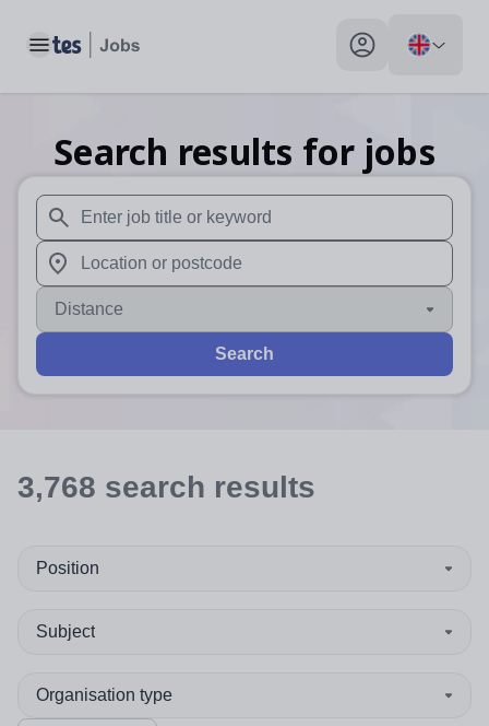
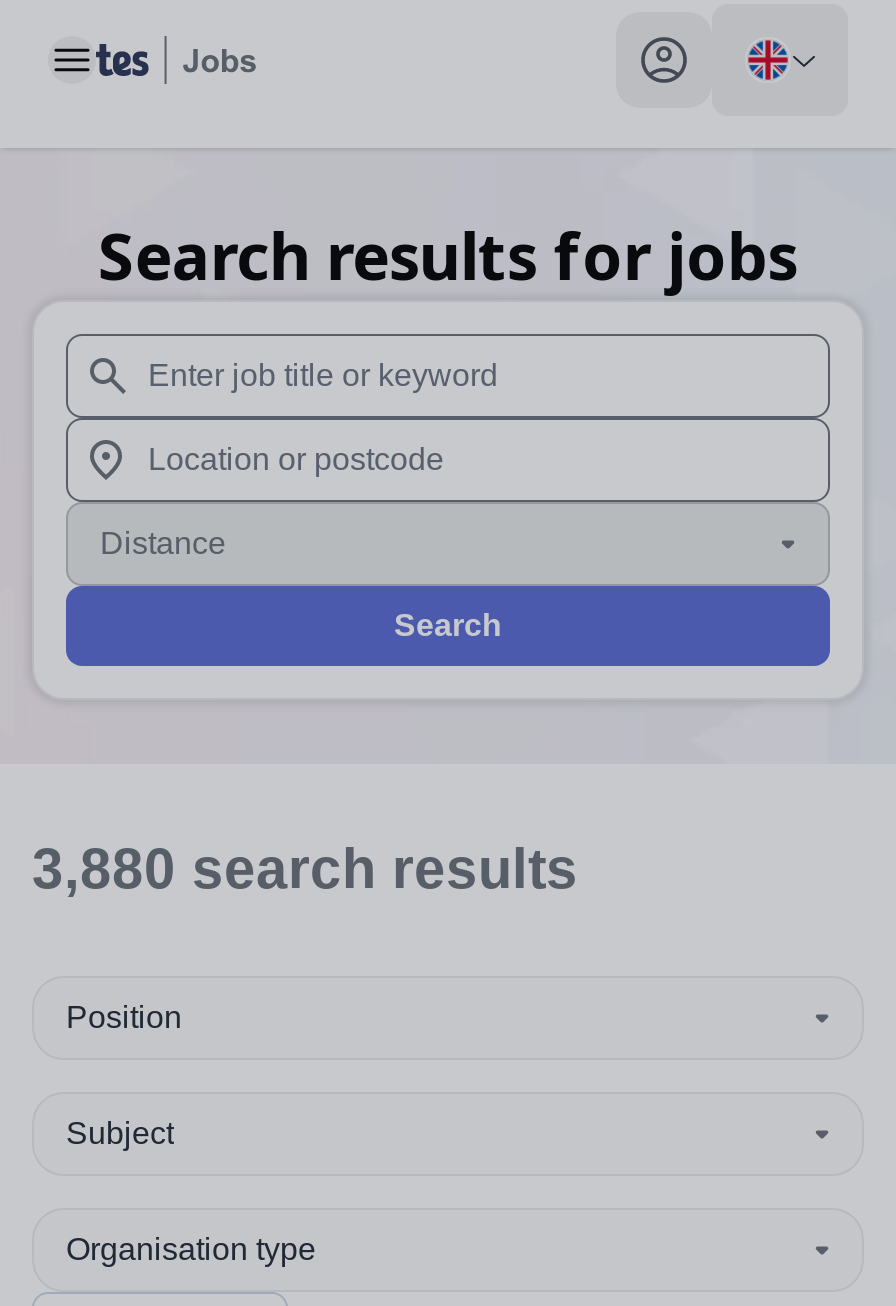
- 3,768 search results
+ 3,880 search results
